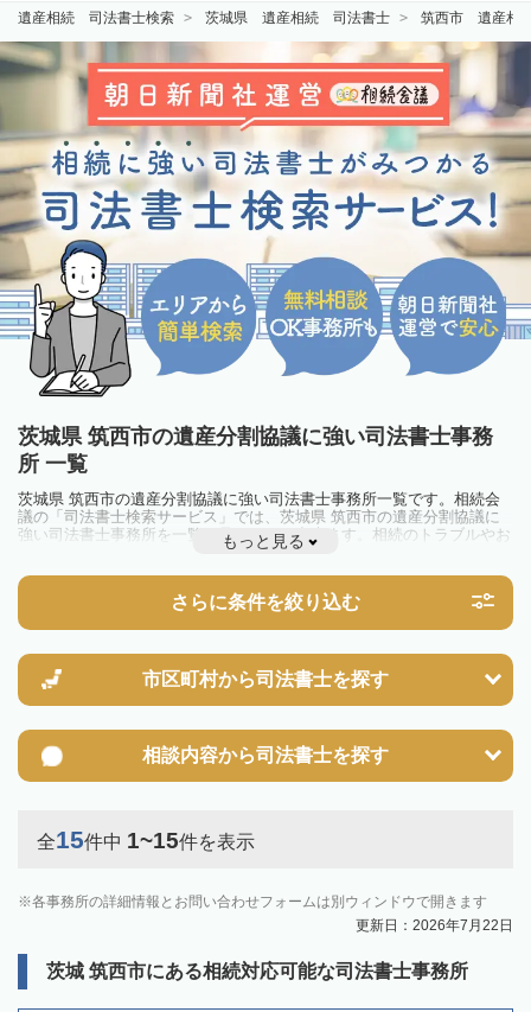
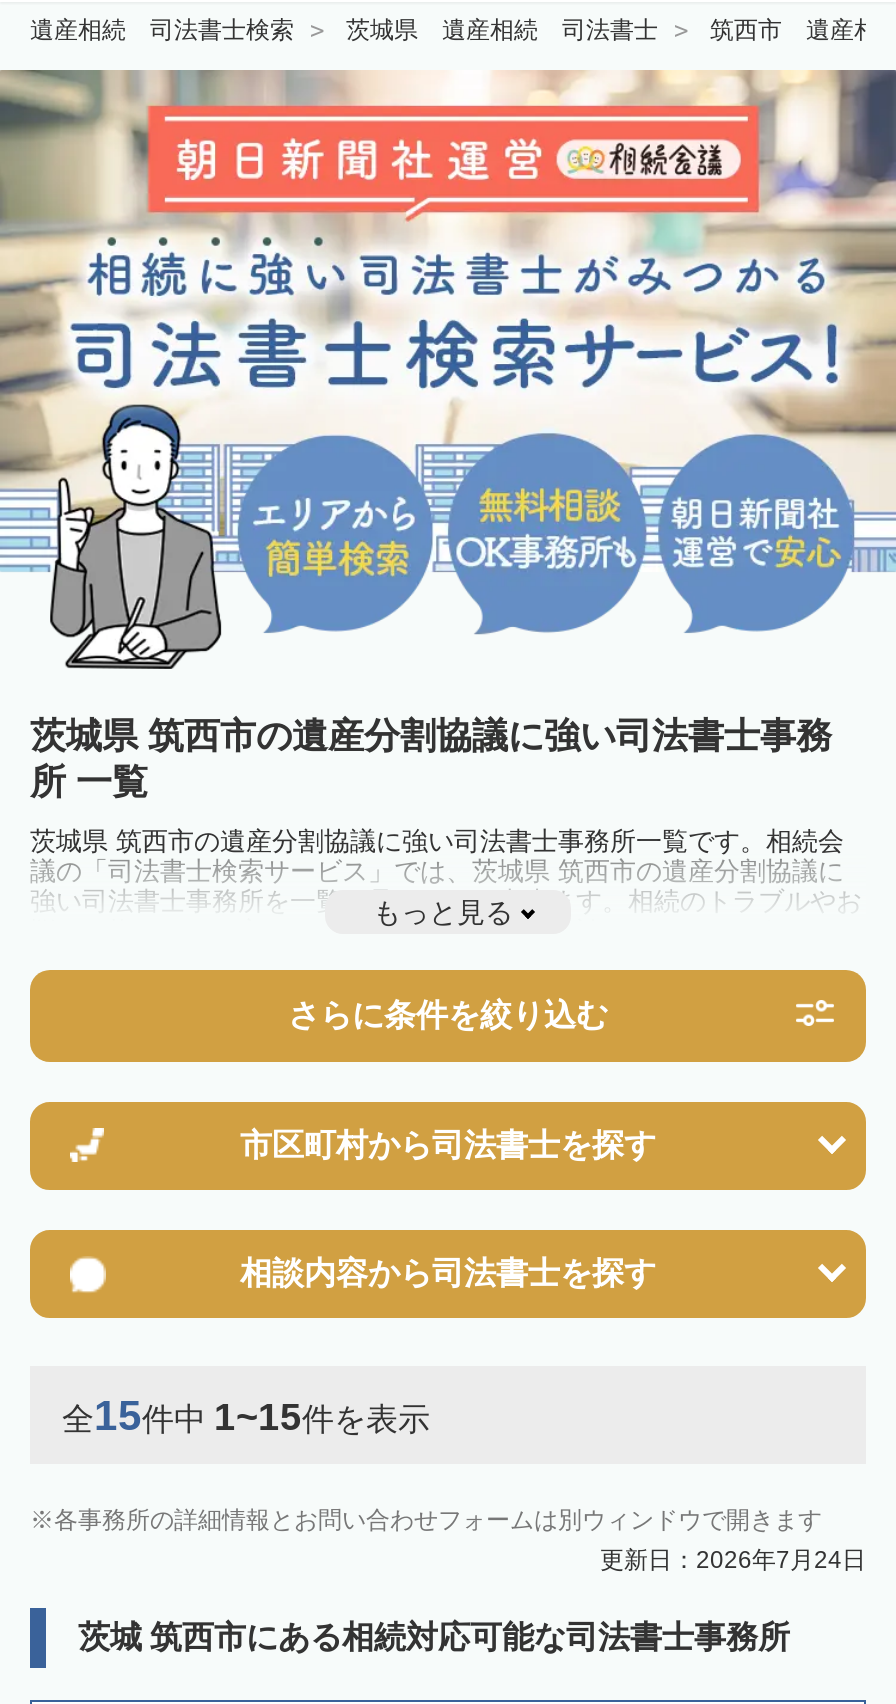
- 更新日：2026年7月22日
+ 更新日：2026年7月24日
